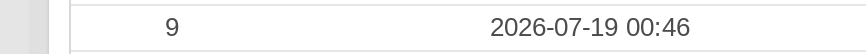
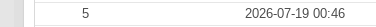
- 9
+ 5
